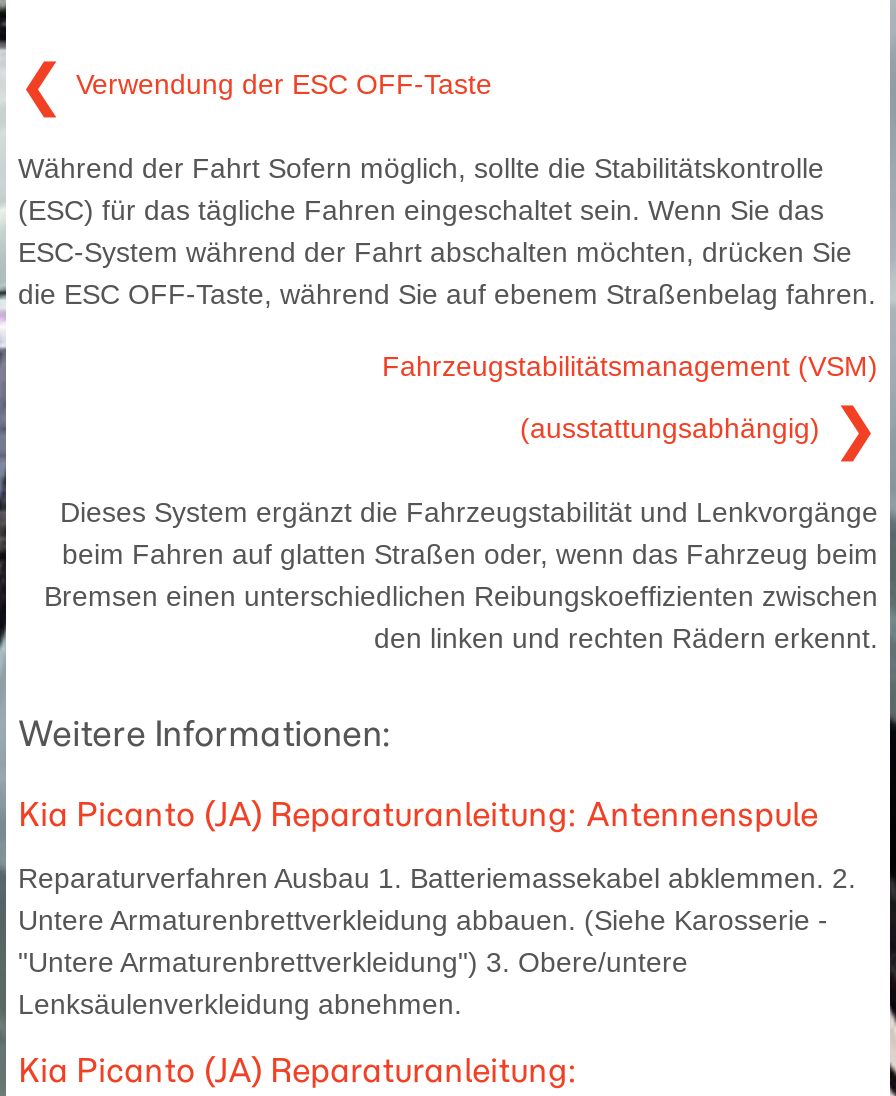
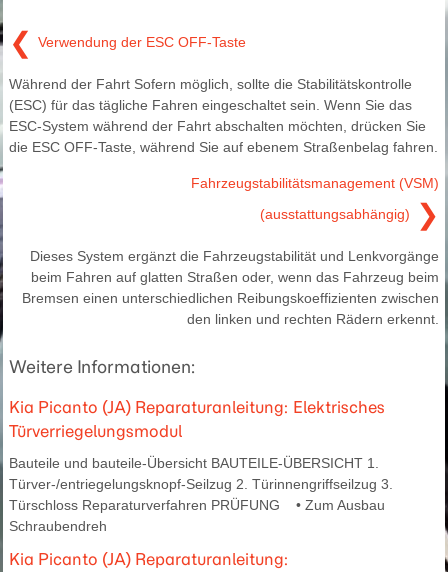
- Kia Picanto (JA) Reparaturanleitung: Antennenspule
+ Kia Picanto (JA) Reparaturanleitung: Elektrisches
+ Türverriegelungsmodul

- Reparaturverfahren Ausbau 1. Batteriemassekabel abklemmen. 2.
- Untere Armaturenbrettverkleidung abbauen. (Siehe Karosserie -
- "Untere Armaturenbrettverkleidung") 3. Obere/untere
- Lenksäulenverkleidung abnehmen.
+ Bauteile und bauteile-Übersicht BAUTEILE-ÜBERSICHT 1.
+ Türver-/entriegelungsknopf-Seilzug 2. Türinnengriffseilzug 3.
+ Türschloss Reparaturverfahren PRÜFUNG • Zum Ausbau
+ Schraubendreh
